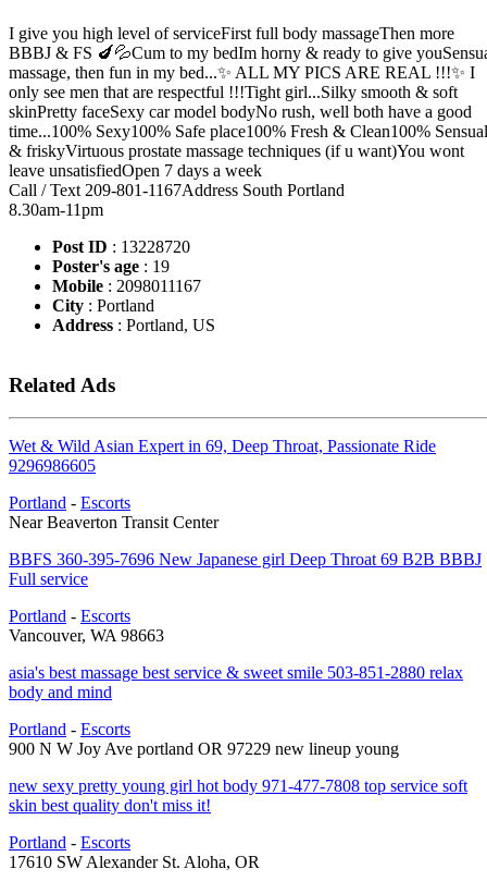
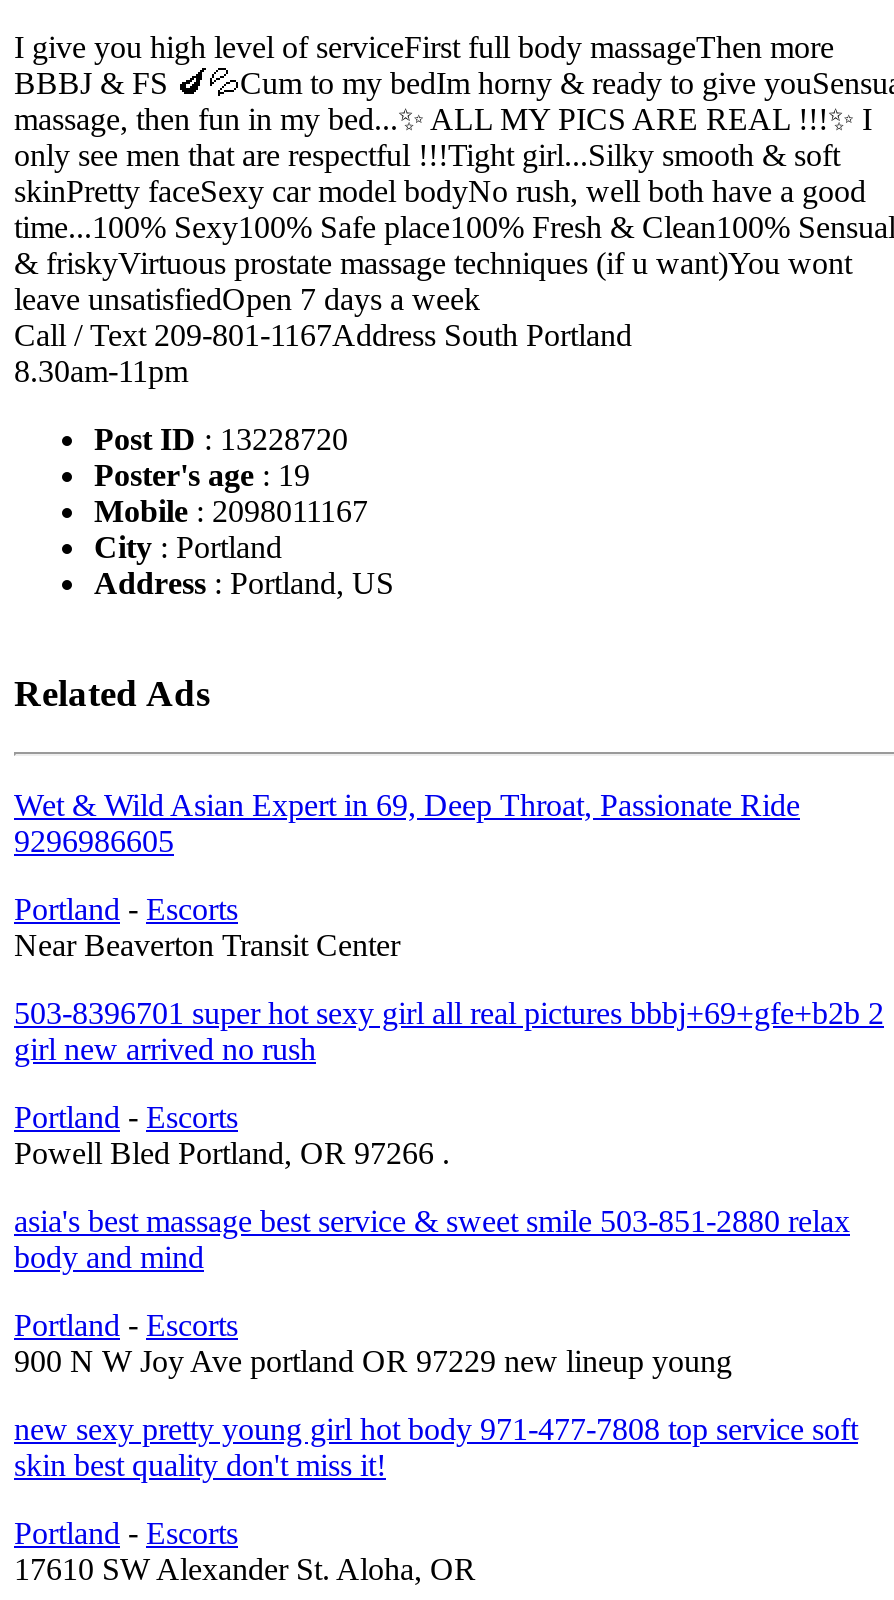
- BBFS 360-395-7696 New Japanese girl Deep Throat 69 B2B BBBJ
- Full service
+ 503-8396701 super hot sexy girl all real pictures bbbj+69+gfe+b2b 2
+ girl new arrived no rush

- Vancouver, WA 98663
+ Powell Bled Portland, OR 97266 .
